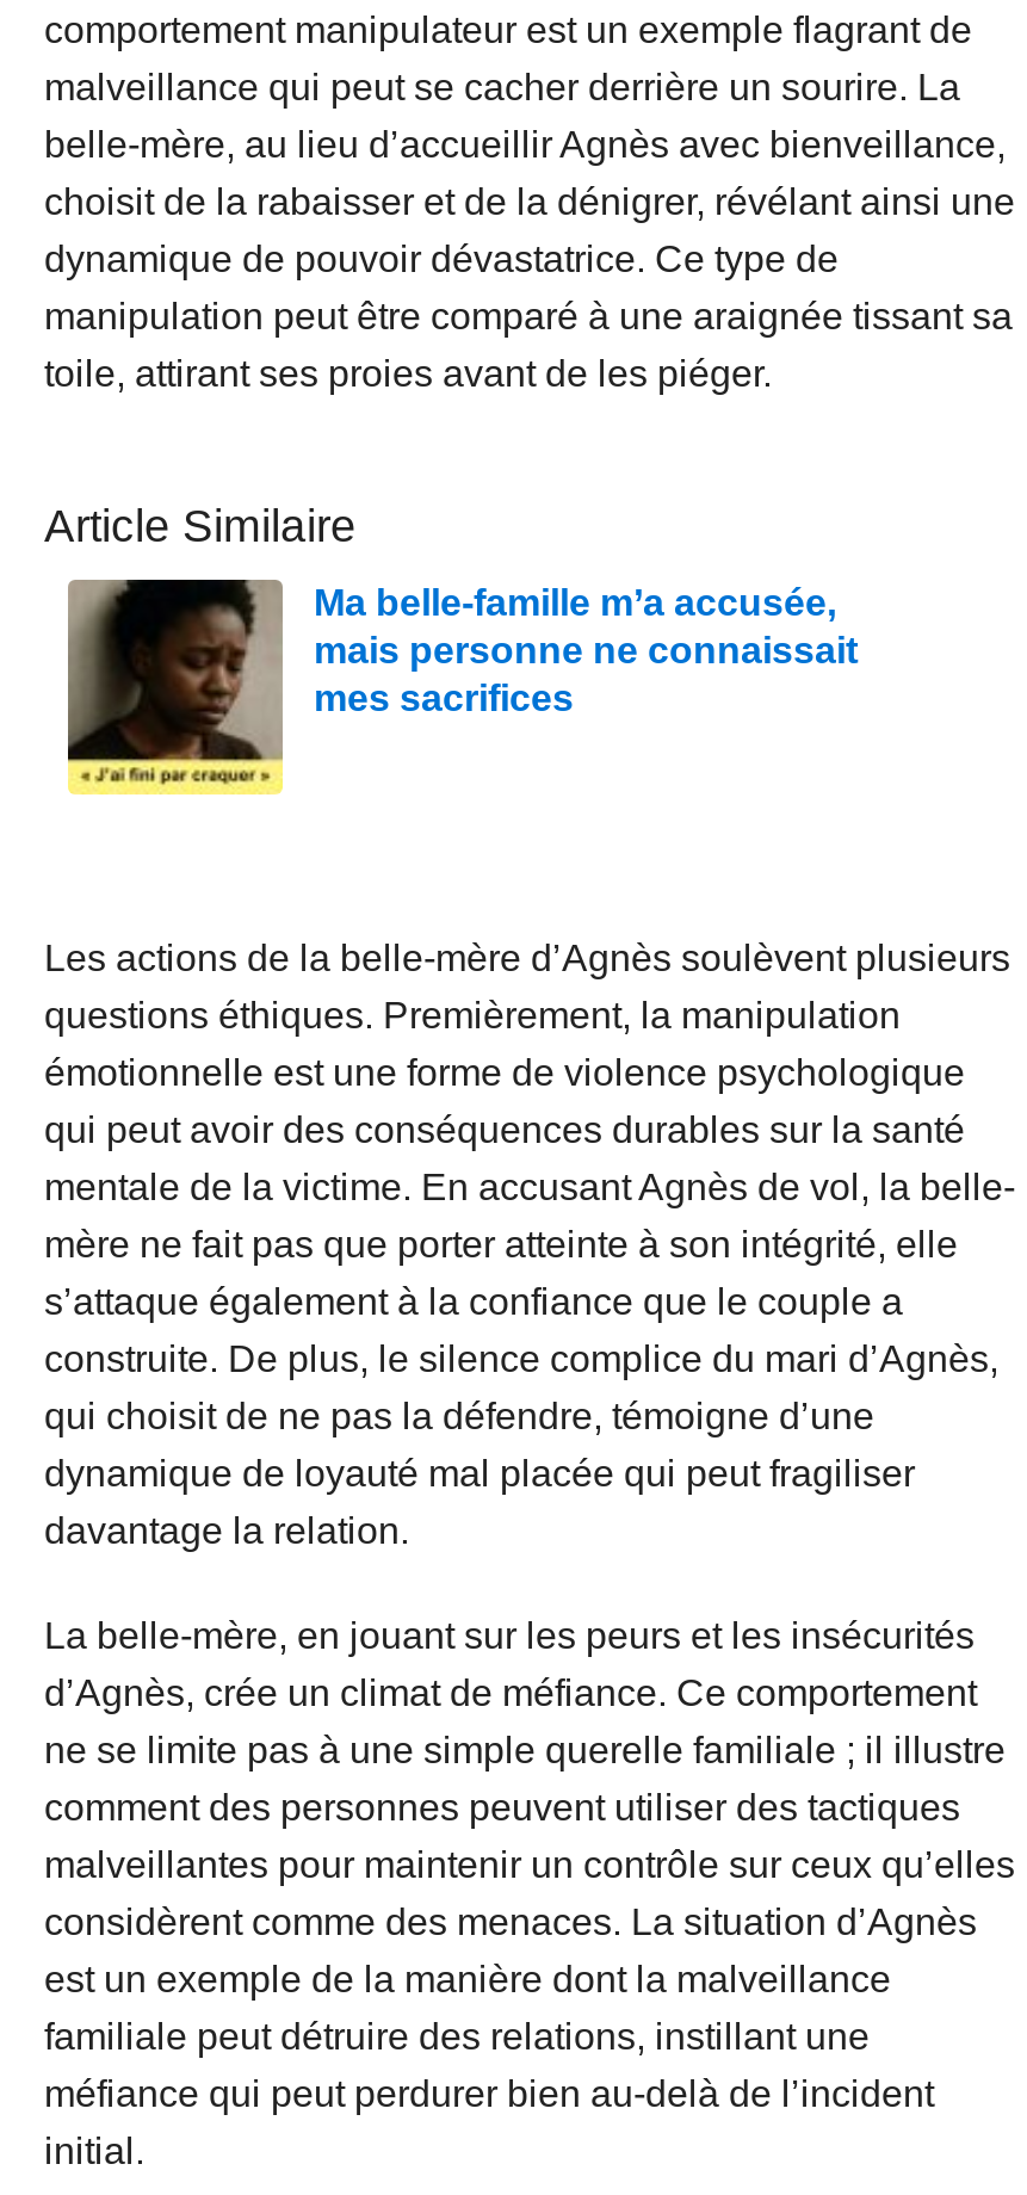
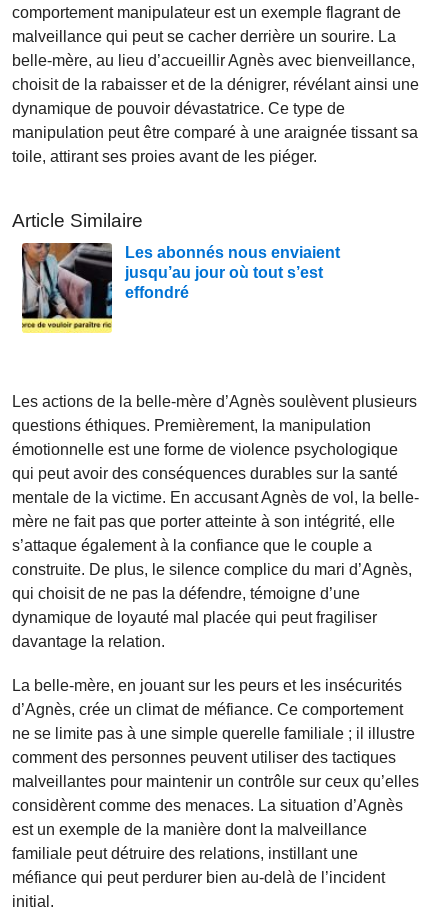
- [image]
- Ma belle-famille m’a accusée,
- mais personne ne connaissait
- mes sacrifices
+ [image]
+ Les abonnés nous enviaient
+ jusqu’au jour où tout s’est
+ effondré
